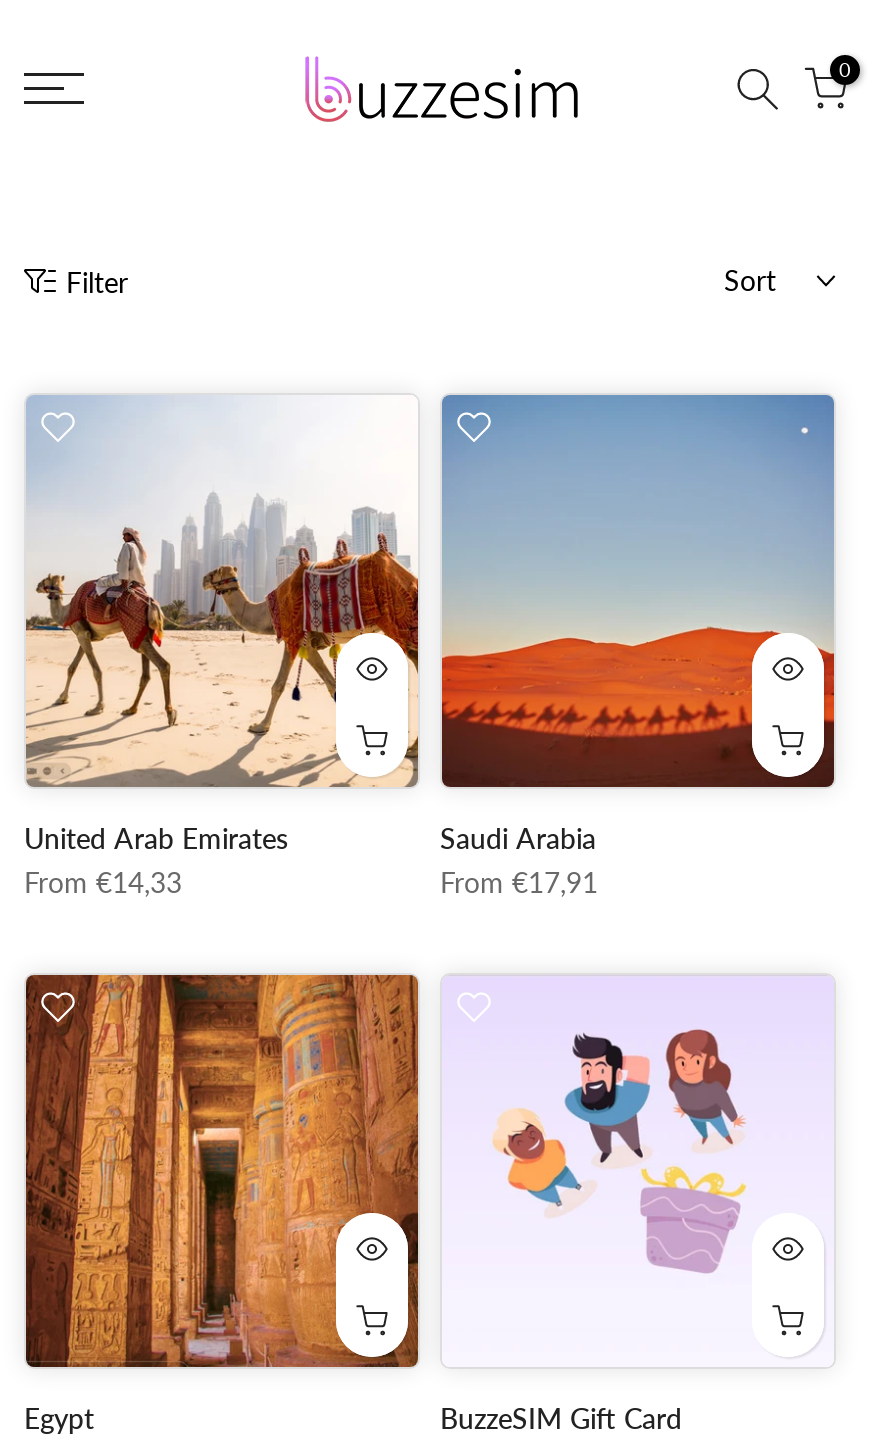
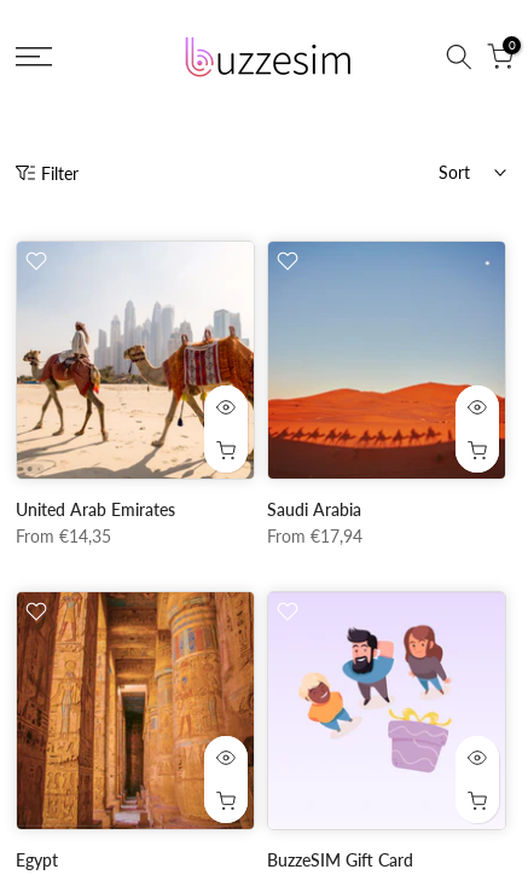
- From €14,33
+ From €14,35

- From €17,91
+ From €17,94
